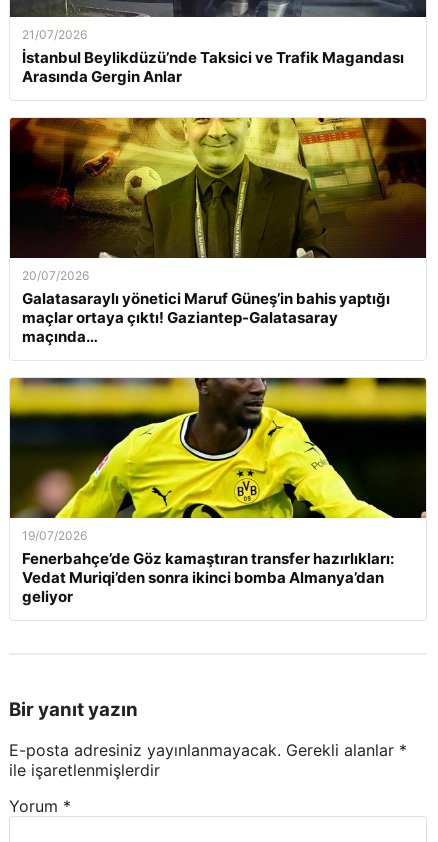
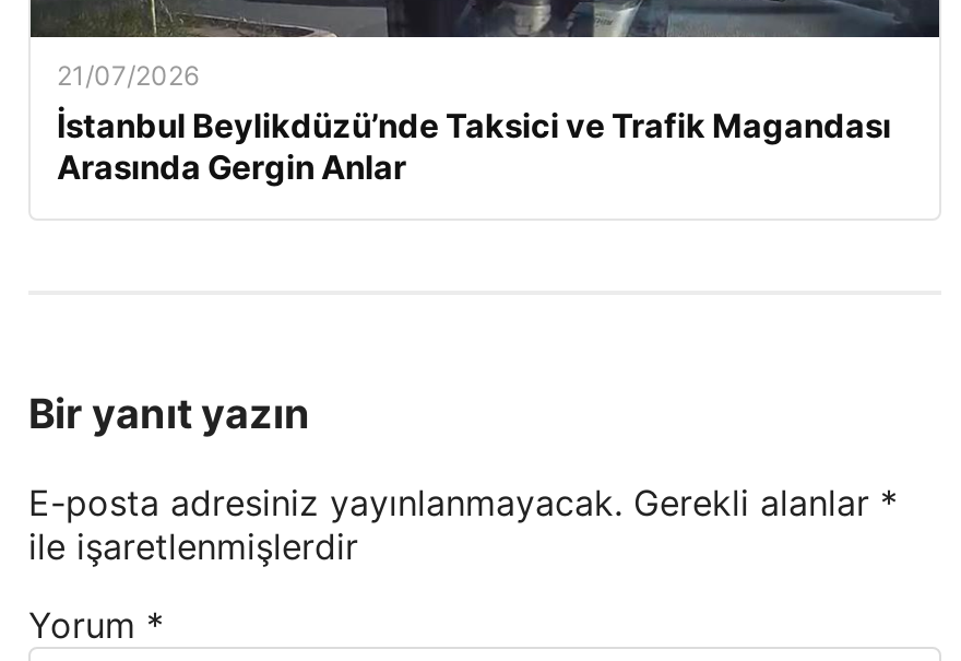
- [image]
- 20/07/2026
- Galatasaraylı yönetici Maruf Güneş’in bahis yaptığı
- maçlar ortaya çıktı! Gaziantep-Galatasaray
- maçında…

- [image]
- 19/07/2026
- Fenerbahçe’de Göz kamaştıran transfer hazırlıkları:
- Vedat Muriqi’den sonra ikinci bomba Almanya’dan
- geliyor
